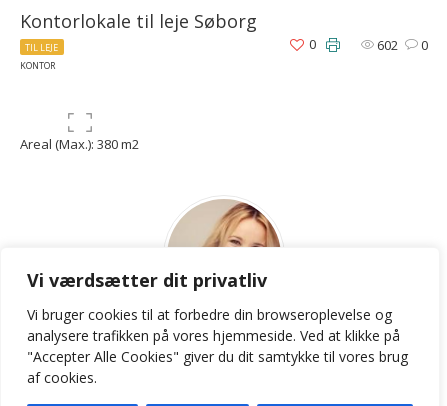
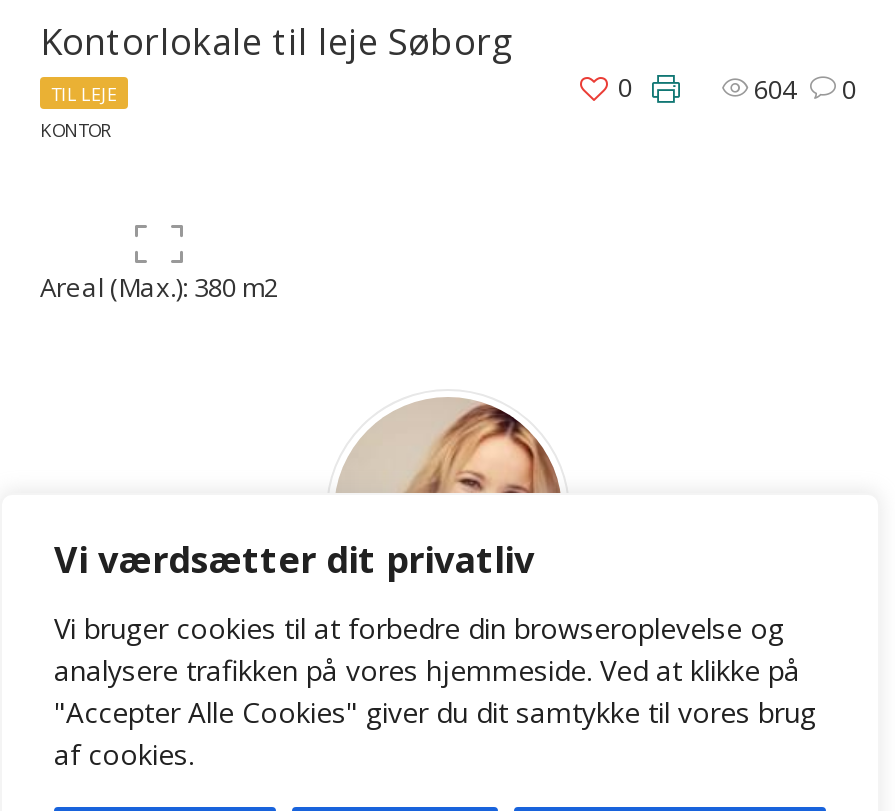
- 602 0
+ 604 0
